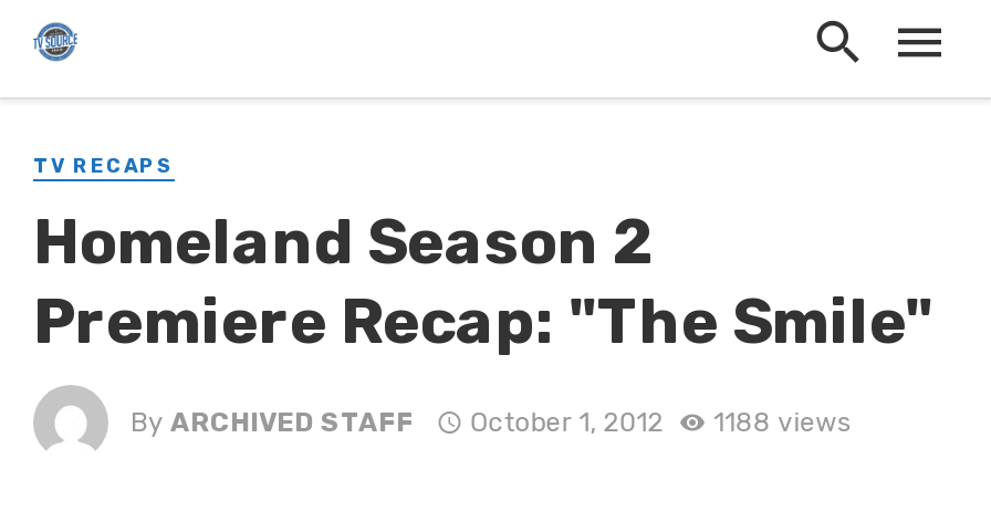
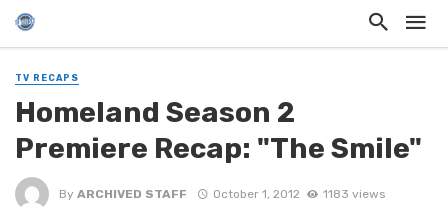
- By ARCHIVED STAFF October 1, 2012 1188 views
+ By ARCHIVED STAFF October 1, 2012 1183 views
